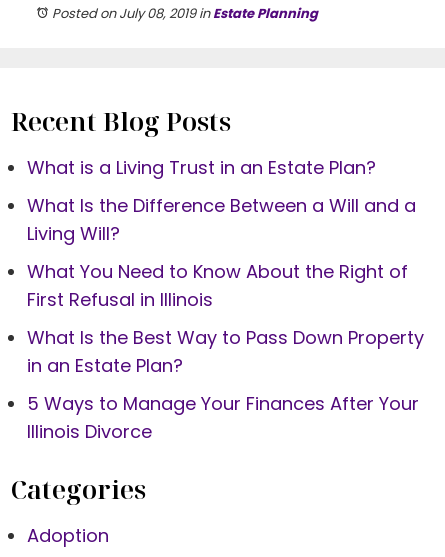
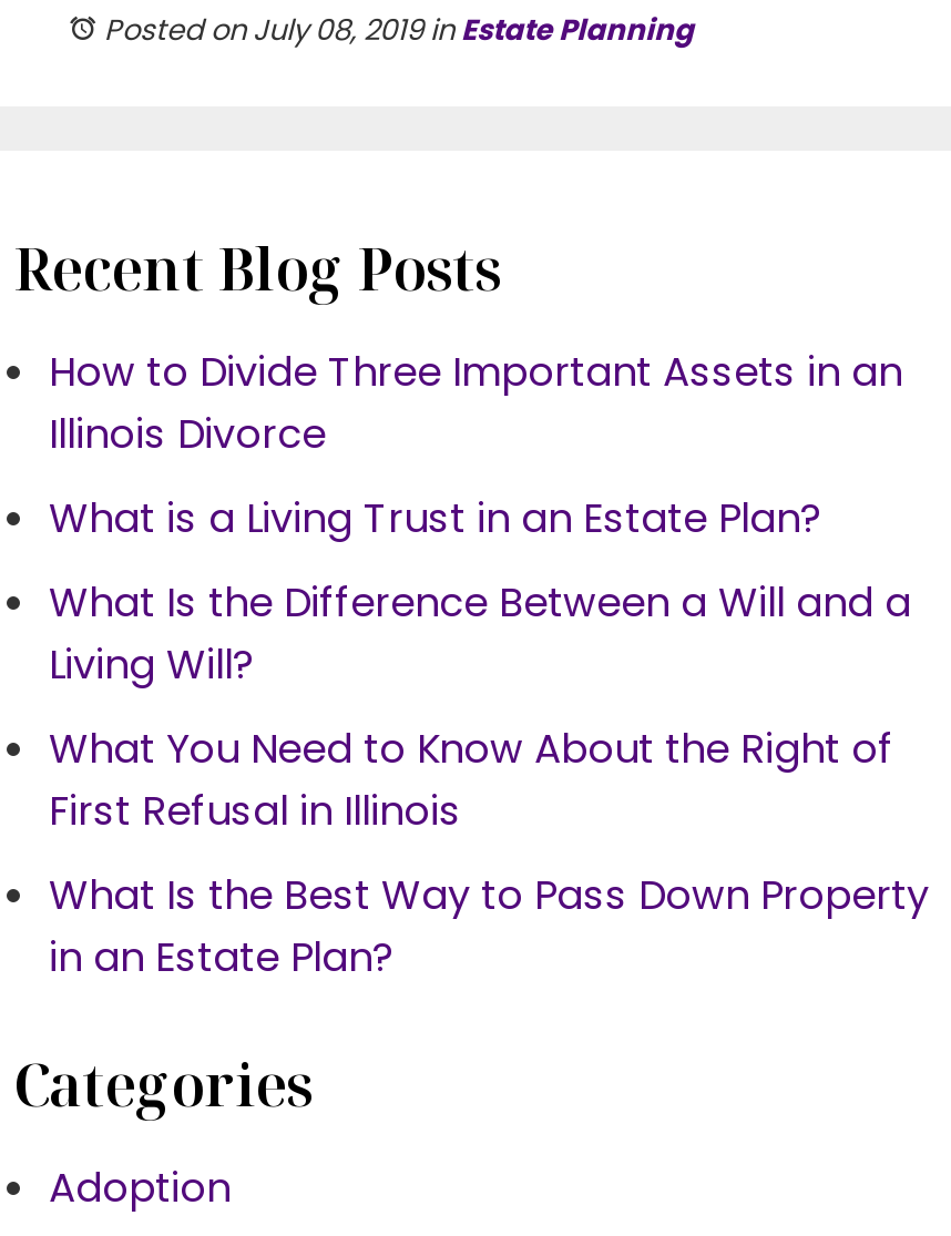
+ How to Divide Three Important Assets in an

moved down: What is a Living Trust in an Estate Plan? | What Is the Difference Between a Will and a | Living Will? | What You Need to Know About the Right of | First Refusal in Illinois | What Is the Best Way to Pass Down Property | in an Estate Plan?

- 5 Ways to Manage Your Finances After Your

moved up: Illinois Divorce
